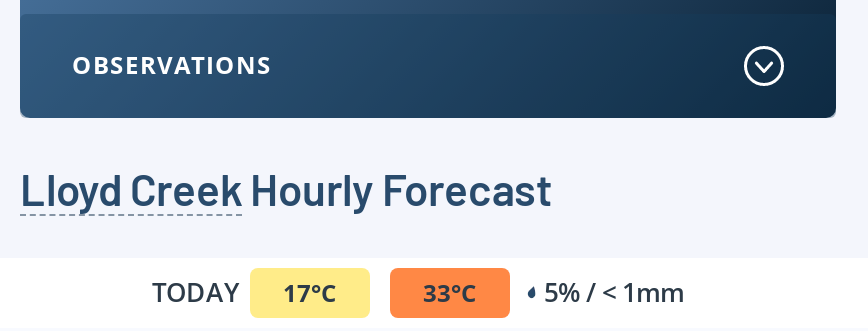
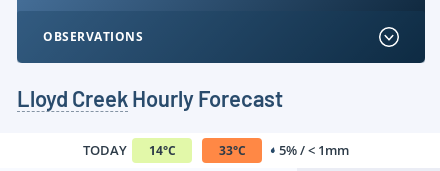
- TODAY 17°C
+ TODAY 14°C
